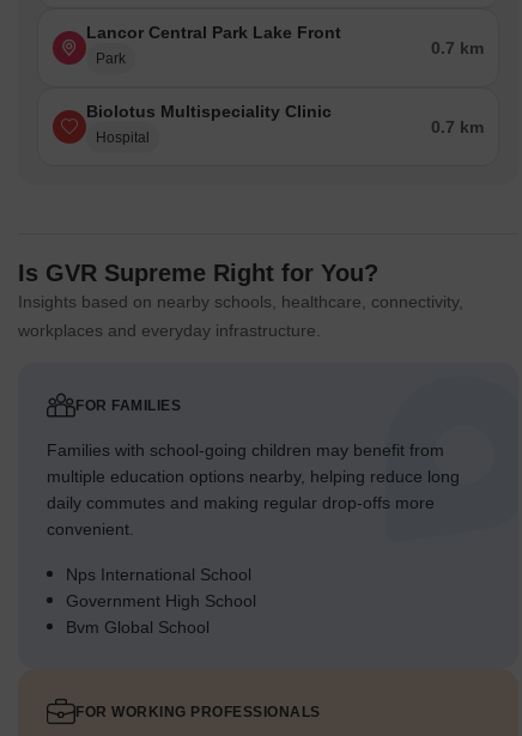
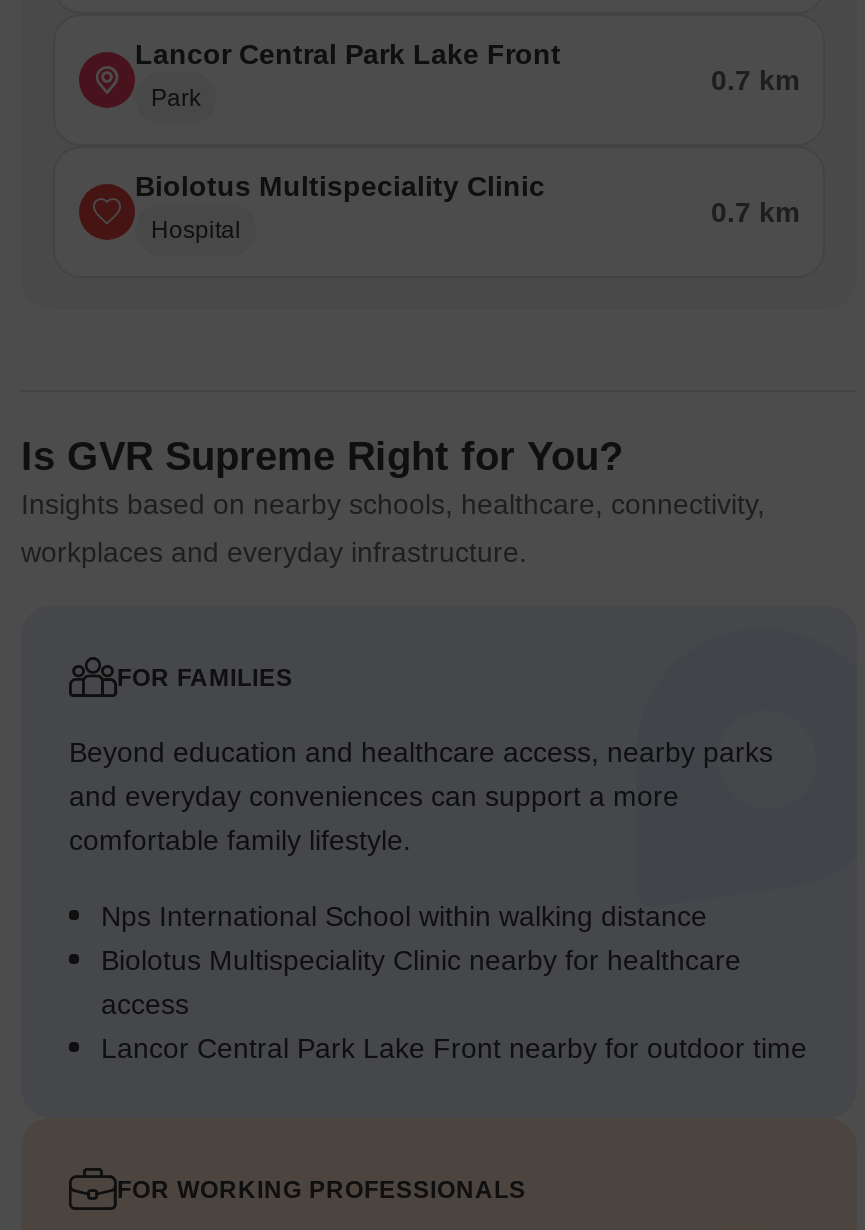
- Families with school-going children may benefit from
- multiple education options nearby, helping reduce long
- daily commutes and making regular drop-offs more
- convenient.
+ Beyond education and healthcare access, nearby parks
+ and everyday conveniences can support a more
+ comfortable family lifestyle.

- Nps International School
- Government High School
- Bvm Global School
+ Nps International School within walking distance
+ Biolotus Multispeciality Clinic nearby for healthcare
+ access
+ Lancor Central Park Lake Front nearby for outdoor time
